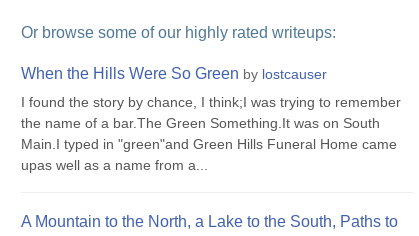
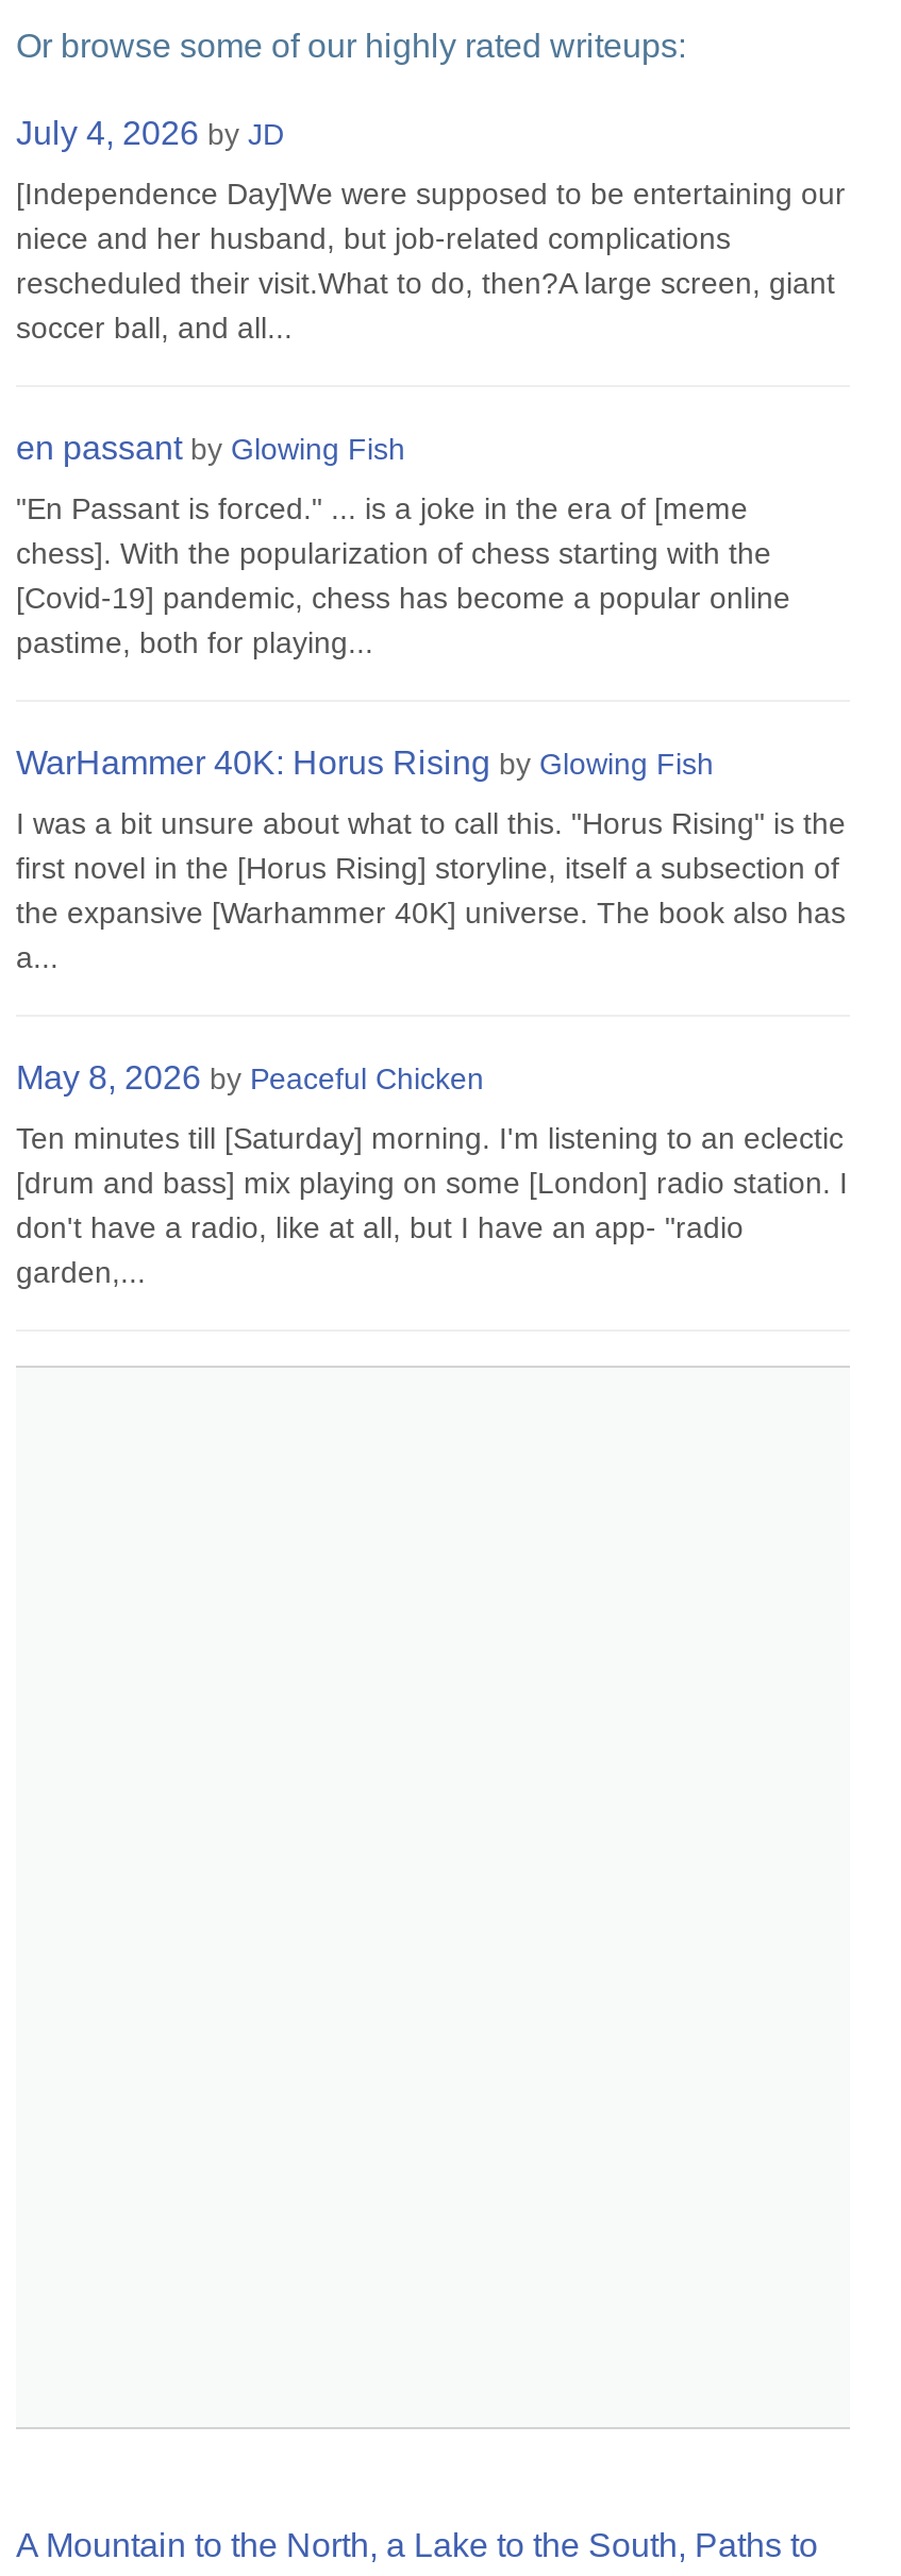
- When the Hills Were So Green by lostcauser
- I found the story by chance, I think;I was trying to remember
- the name of a bar.The Green Something.It was on South
- Main.I typed in "green"and Green Hills Funeral Home came
- upas well as a name from a...
+ July 4, 2026 by JD
+ [Independence Day]We were supposed to be entertaining our
+ niece and her husband, but job-related complications
+ rescheduled their visit.What to do, then?A large screen, giant
+ soccer ball, and all...
+ en passant by Glowing Fish
+ "En Passant is forced." ... is a joke in the era of [meme
+ chess]. With the popularization of chess starting with the
+ [Covid-19] pandemic, chess has become a popular online
+ pastime, both for playing...
+ WarHammer 40K: Horus Rising by Glowing Fish
+ I was a bit unsure about what to call this. "Horus Rising" is the
+ first novel in the [Horus Rising] storyline, itself a subsection of
+ the expansive [Warhammer 40K] universe. The book also has
+ a...
+ May 8, 2026 by Peaceful Chicken
+ Ten minutes till [Saturday] morning. I'm listening to an eclectic
+ [drum and bass] mix playing on some [London] radio station. I
+ don't have a radio, like at all, but I have an app- "radio
+ garden,...
